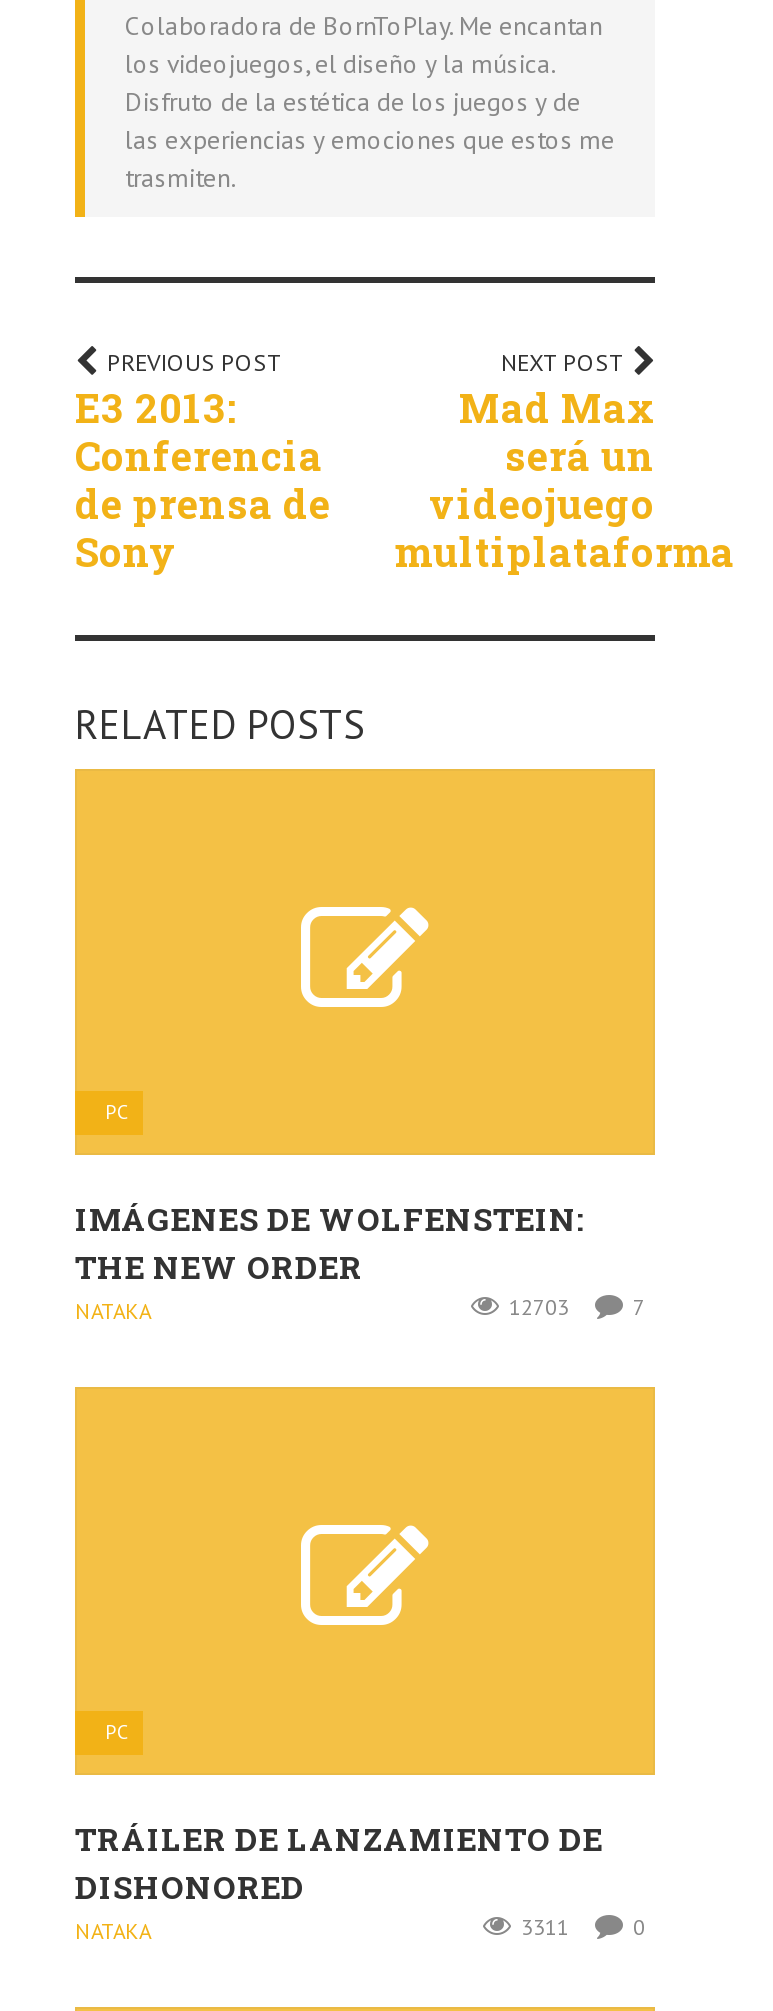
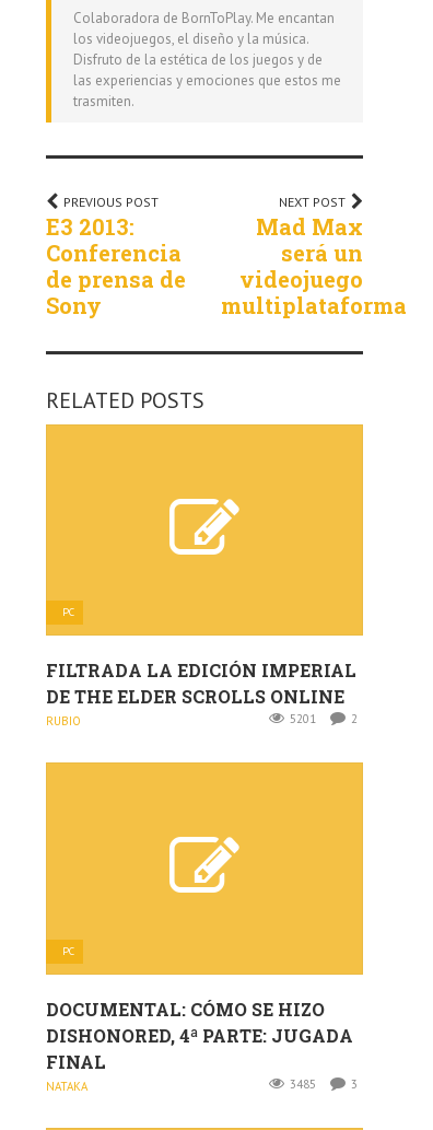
- IMÁGENES DE WOLFENSTEIN:
- THE NEW ORDER
- NATAKA
- 12703
- 7
+ FILTRADA LA EDICIÓN IMPERIAL
+ DE THE ELDER SCROLLS ONLINE
+ RUBIO
+ 5201
+ 2

- TRÁILER DE LANZAMIENTO DE
- DISHONORED
+ DOCUMENTAL: CÓMO SE HIZO
+ DISHONORED, 4ª PARTE: JUGADA
+ FINAL

- 3311
- 0
+ 3485
+ 3
